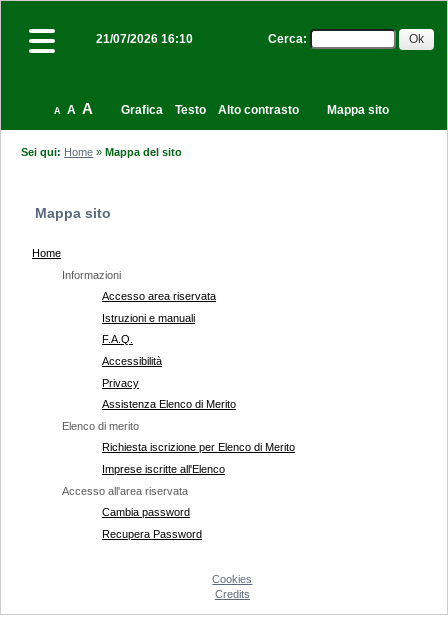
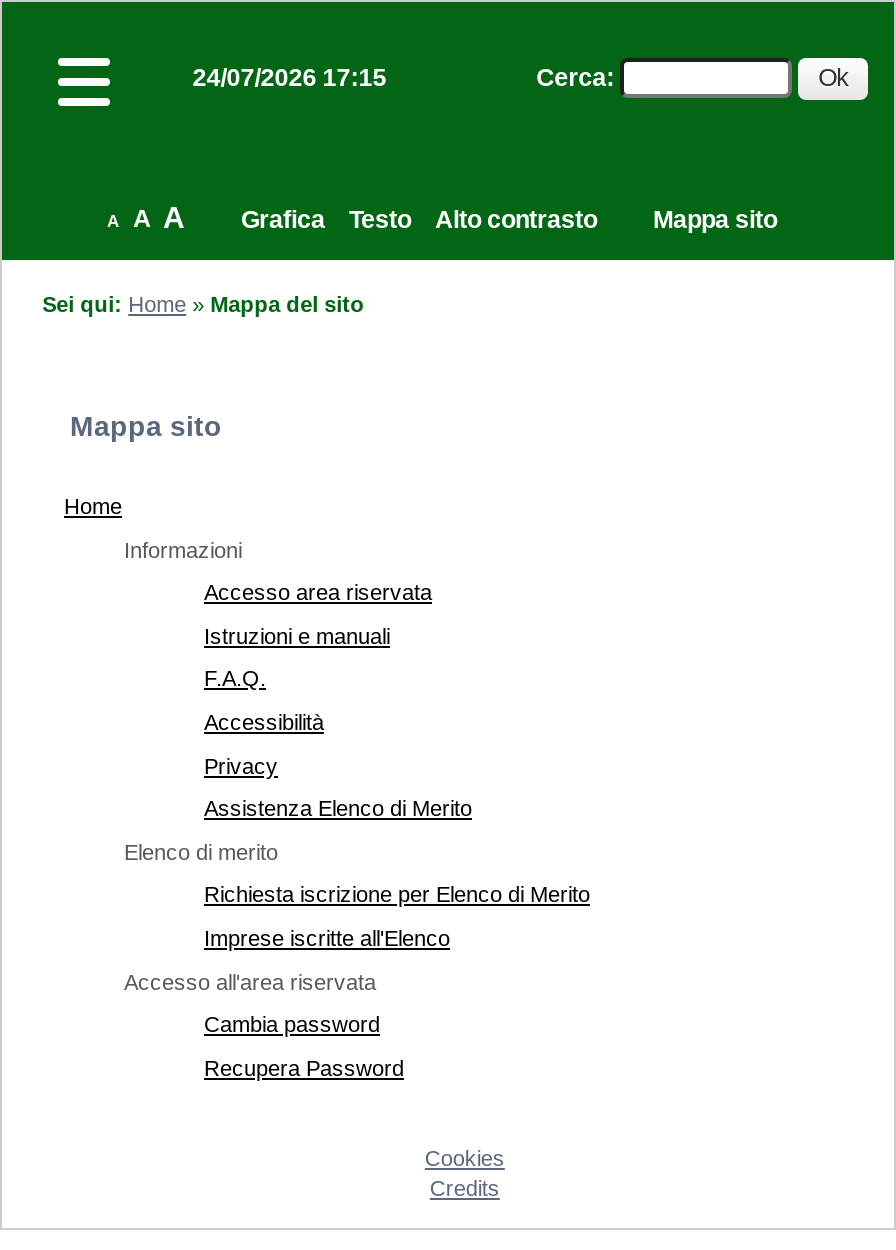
- 21/07/2026 16:10
+ 24/07/2026 17:15
